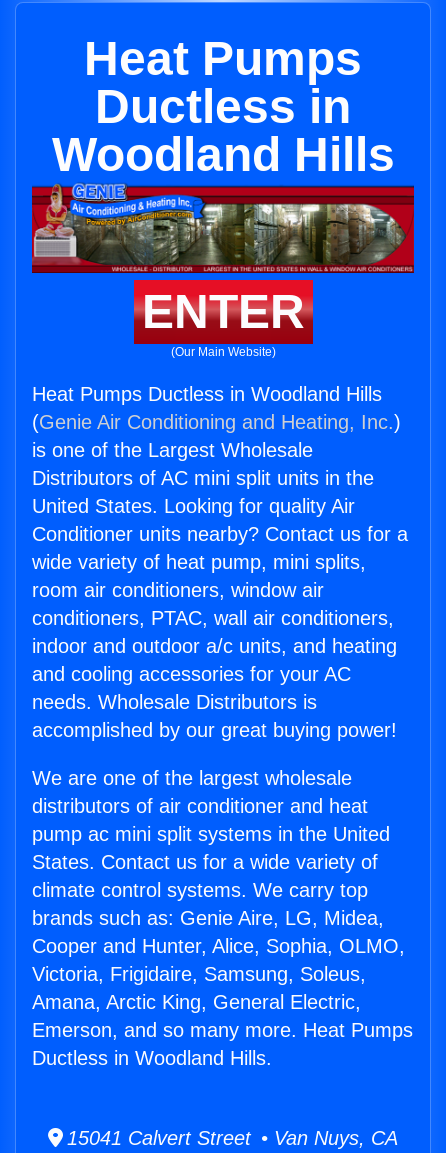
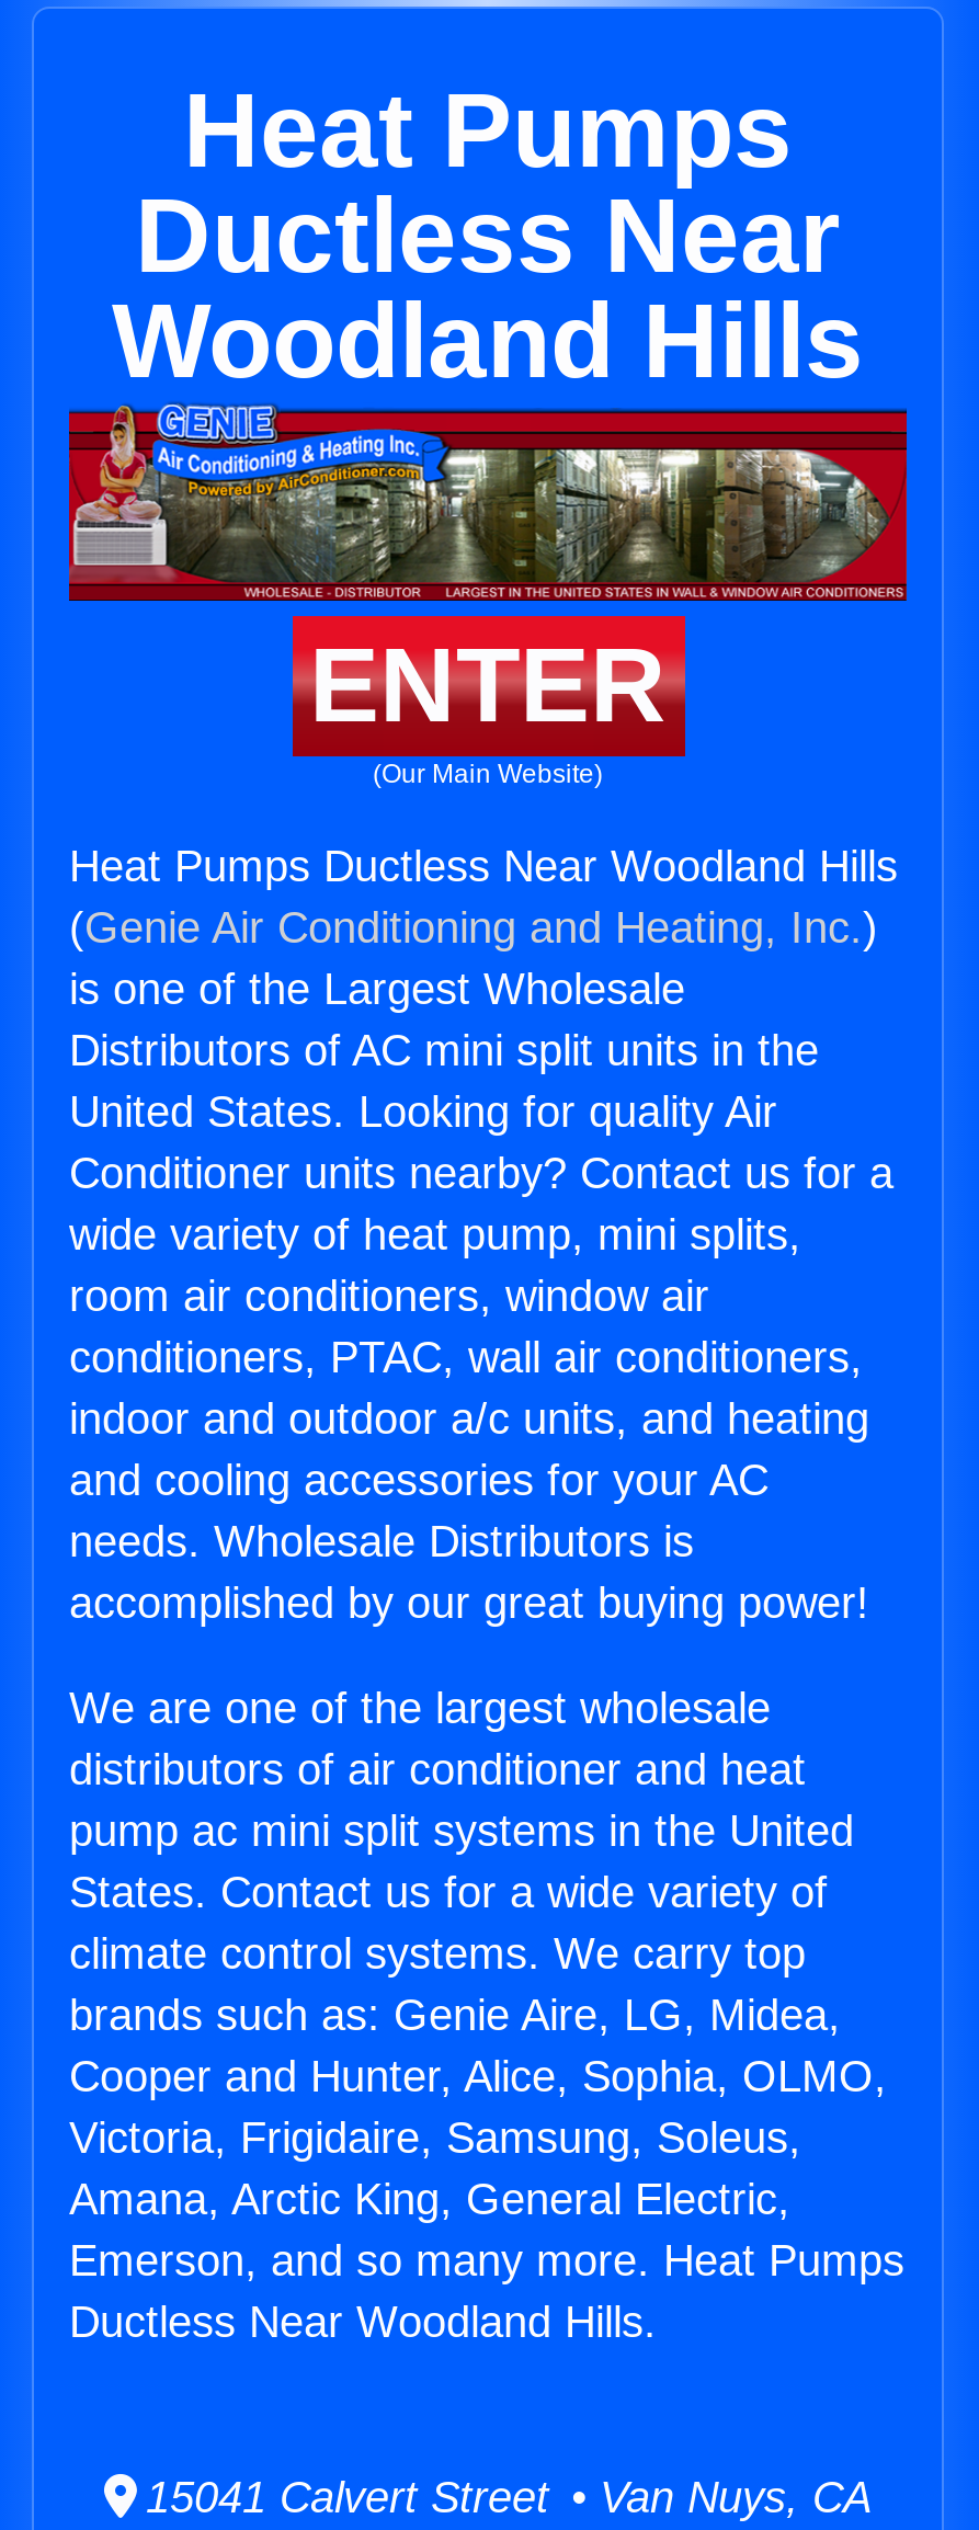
- Ductless in
+ Ductless Near

- Heat Pumps Ductless in Woodland Hills
+ Heat Pumps Ductless Near Woodland Hills

- Ductless in Woodland Hills.
+ Ductless Near Woodland Hills.
